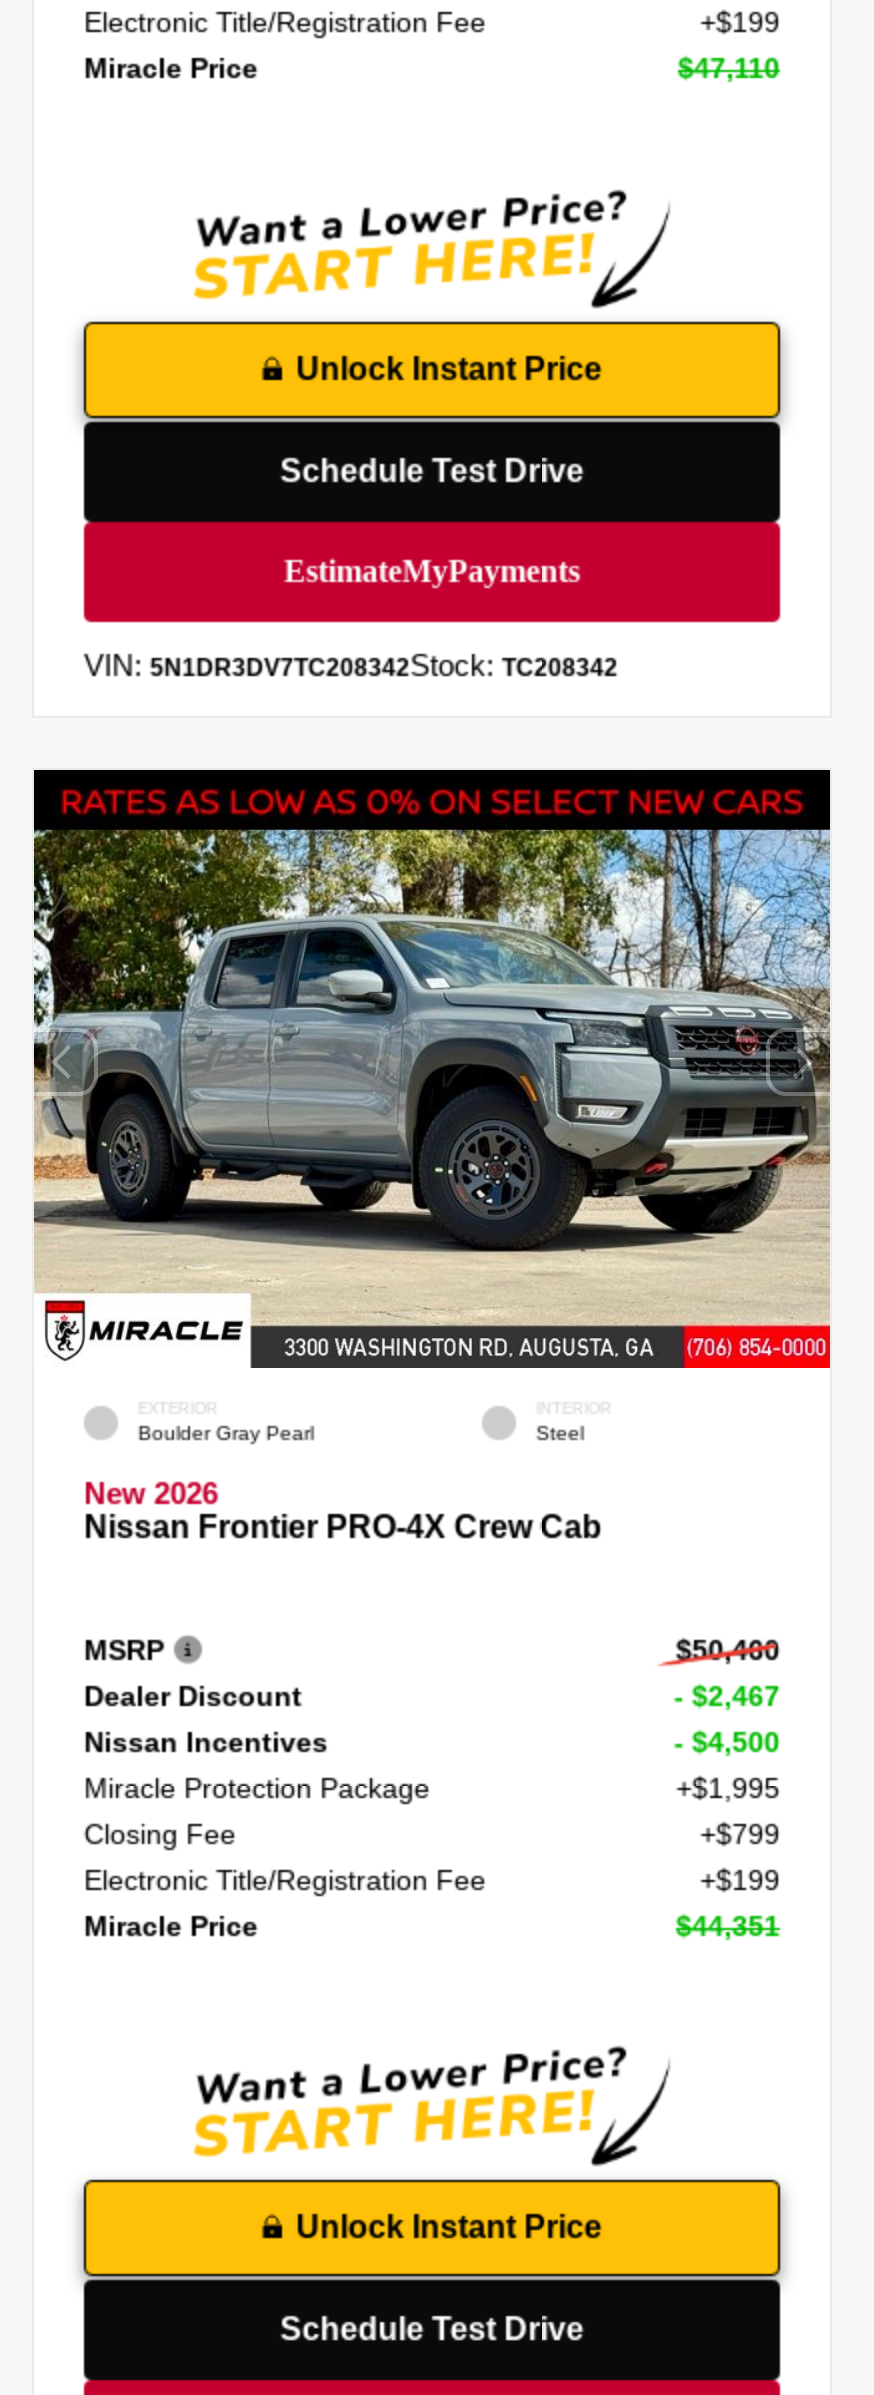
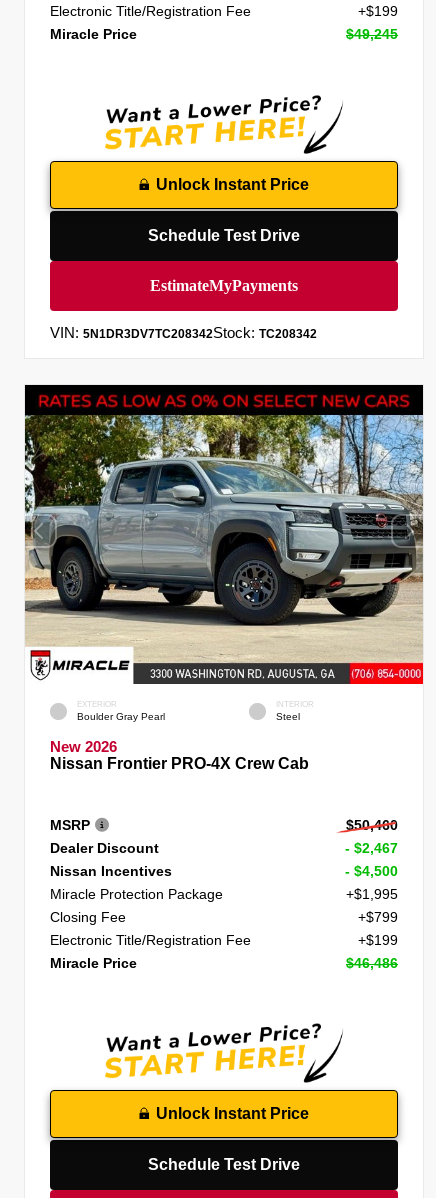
- $47,110
+ $49,245

- $44,351
+ $46,486
